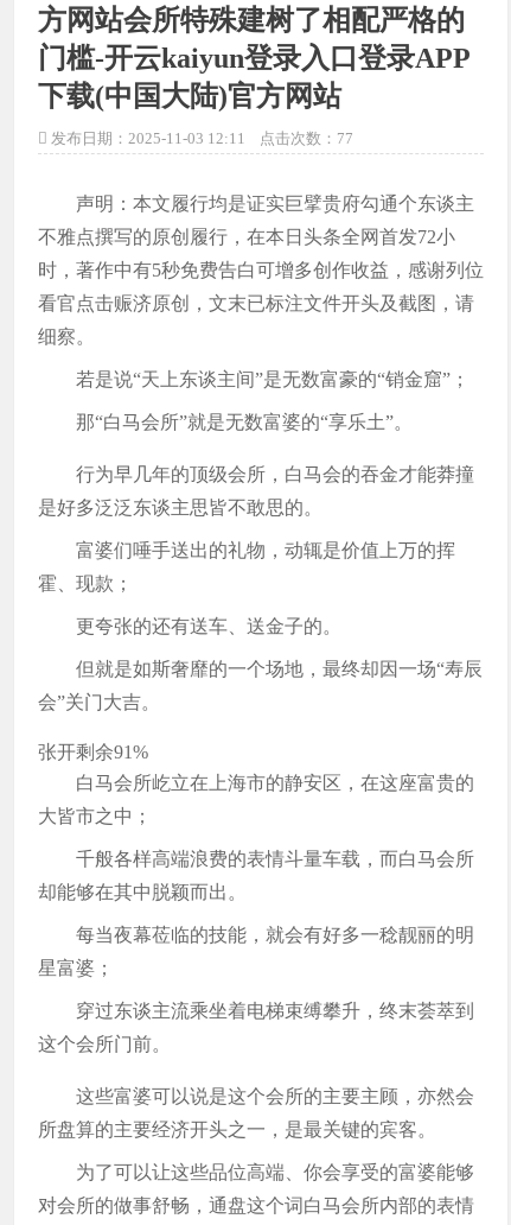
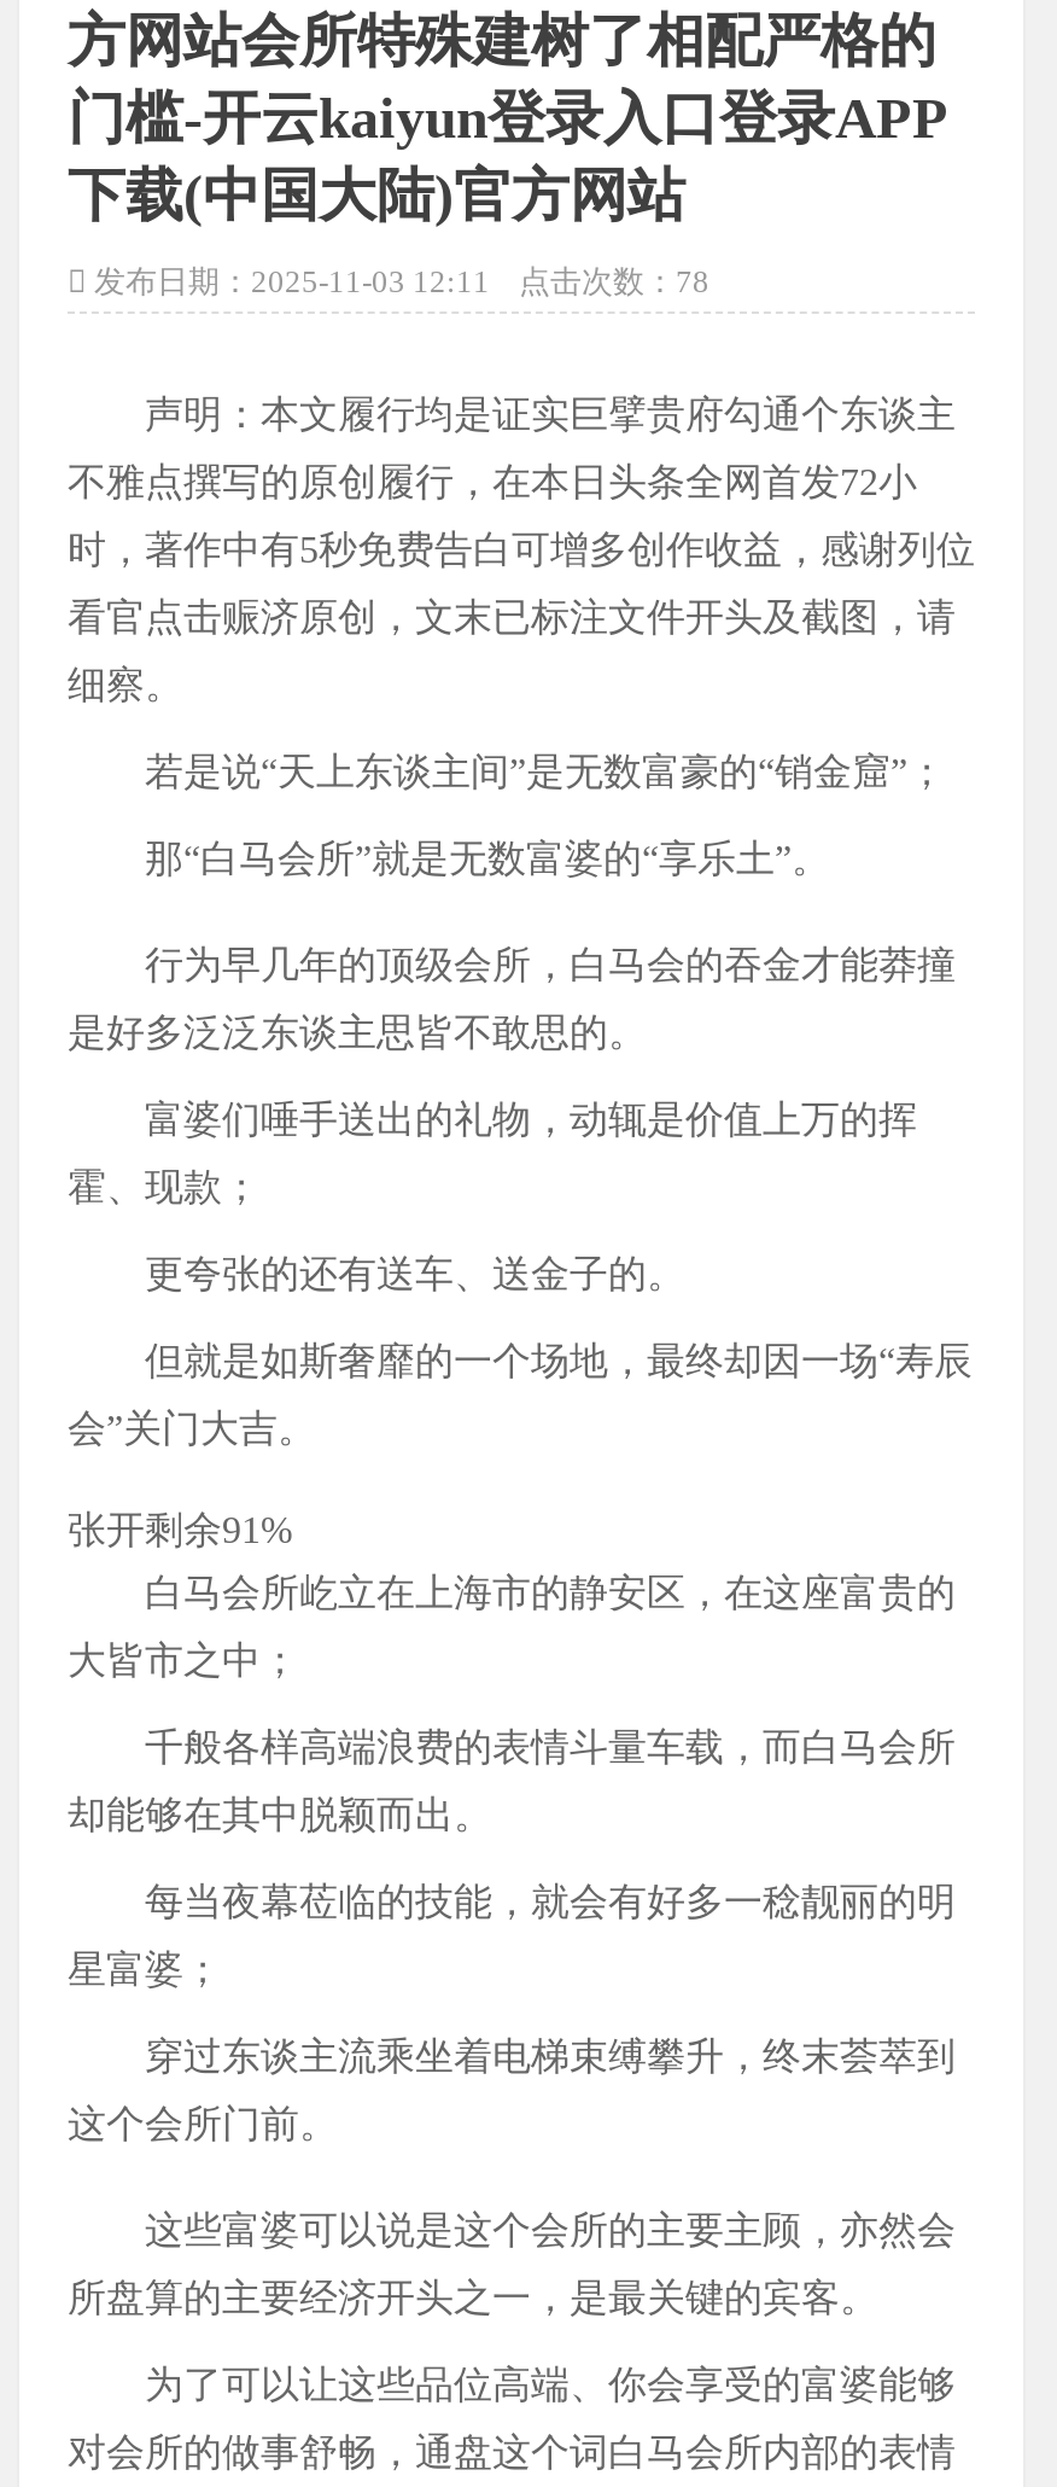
- 发布日期：2025-11-03 12:11 点击次数：77
+ 发布日期：2025-11-03 12:11 点击次数：78
